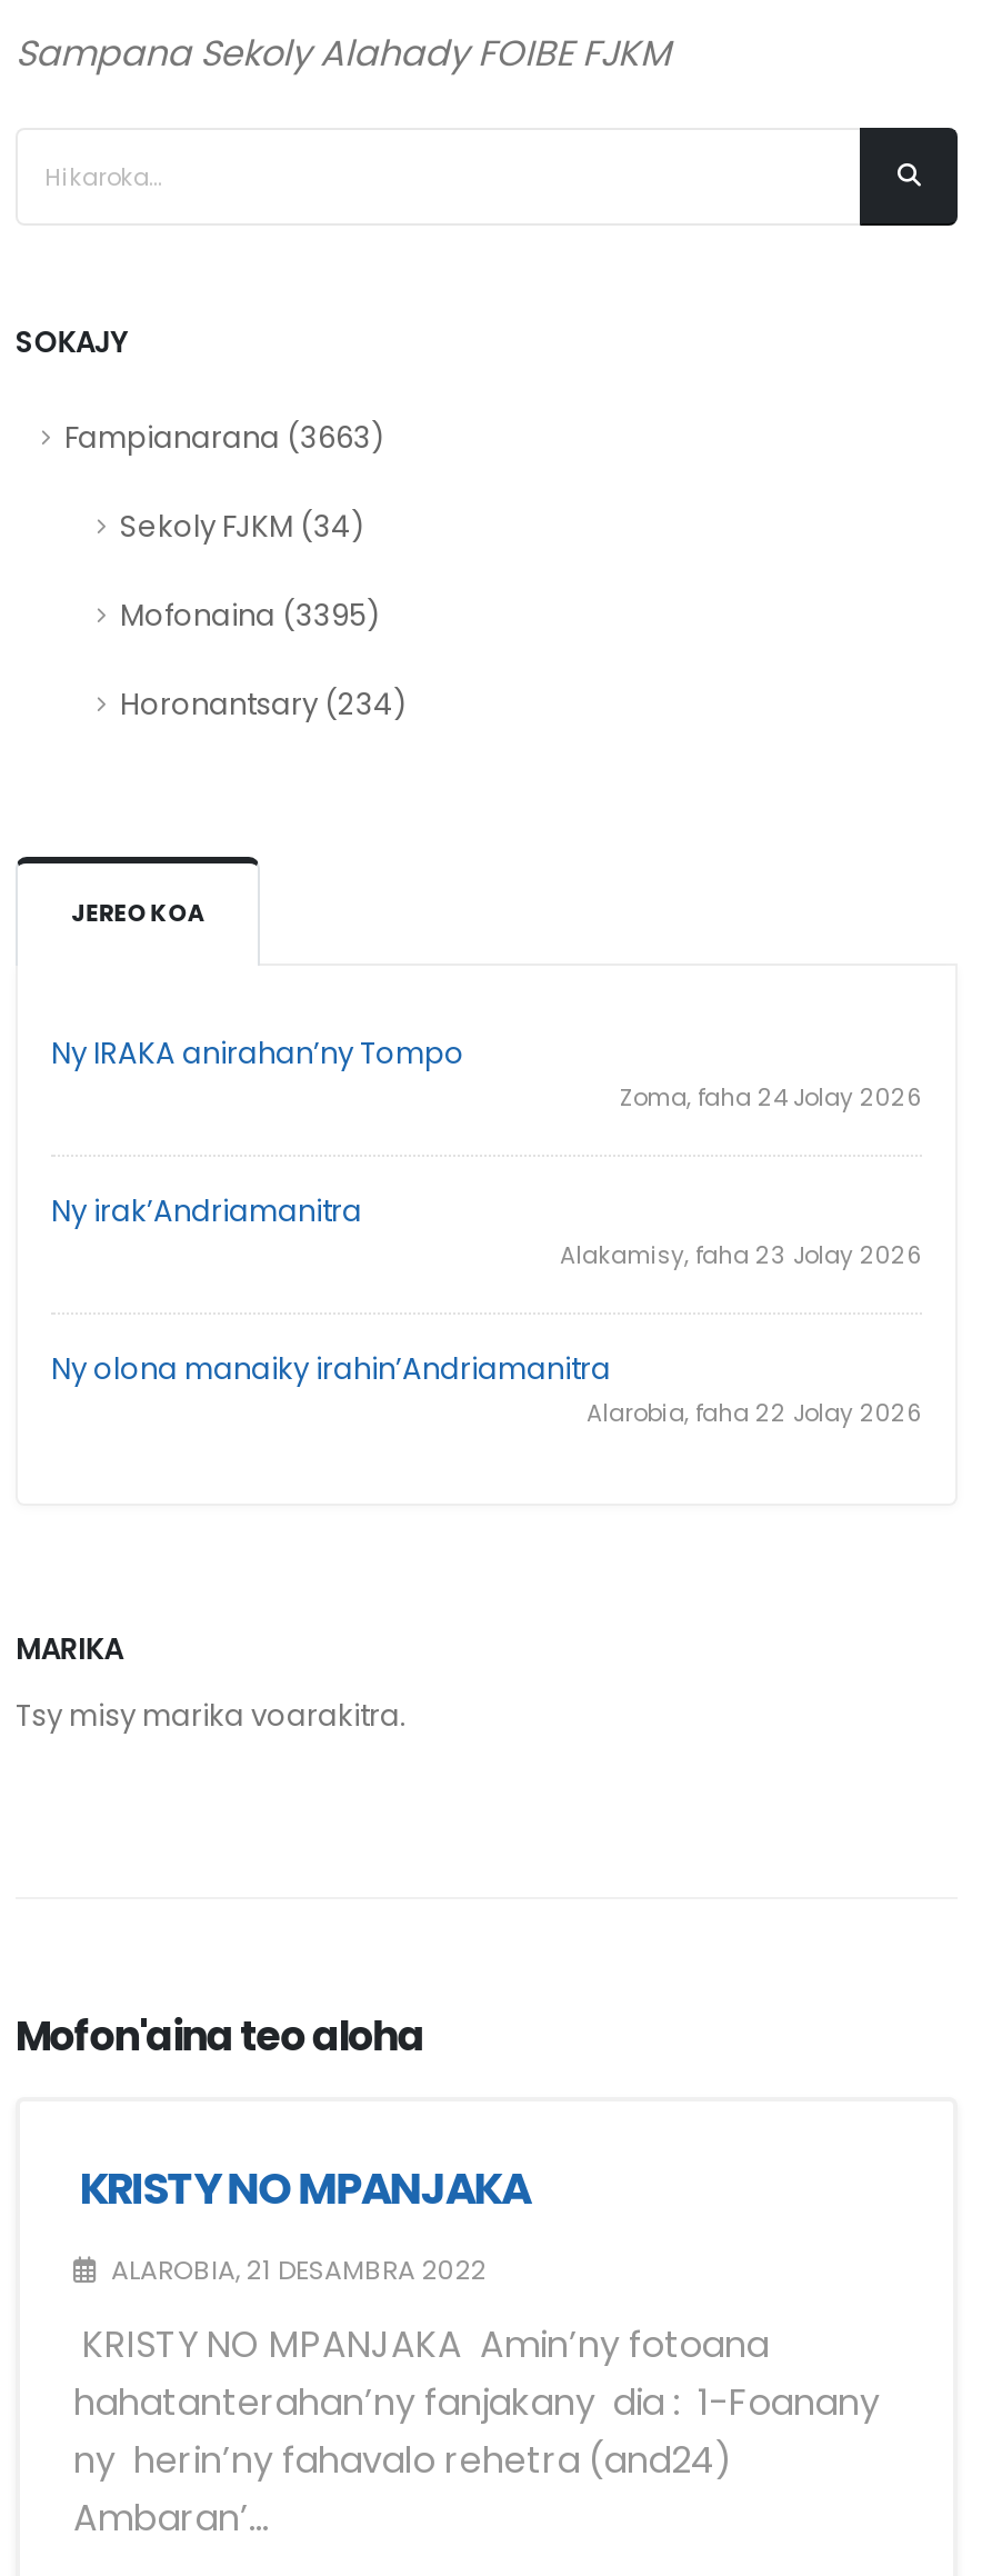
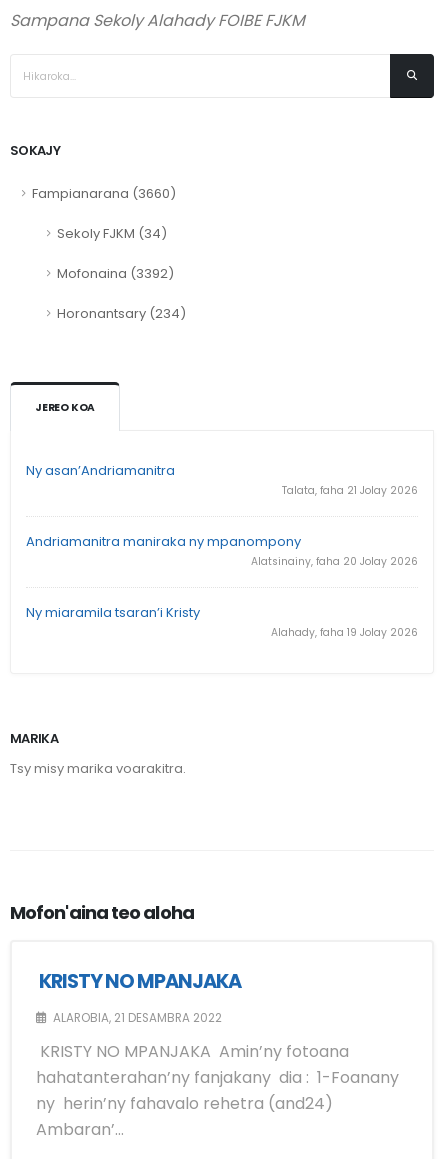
- Fampianarana (3663)
+ Fampianarana (3660)

- Mofonaina (3395)
+ Mofonaina (3392)

- Ny IRAKA anirahan’ny Tompo
- Zoma, faha 24 Jolay 2026
+ Ny asan’Andriamanitra
+ Talata, faha 21 Jolay 2026

- Ny irak’Andriamanitra
- Alakamisy, faha 23 Jolay 2026
+ Andriamanitra maniraka ny mpanompony
+ Alatsinainy, faha 20 Jolay 2026

- Ny olona manaiky irahin’Andriamanitra
- Alarobia, faha 22 Jolay 2026
+ Ny miaramila tsaran’i Kristy
+ Alahady, faha 19 Jolay 2026
